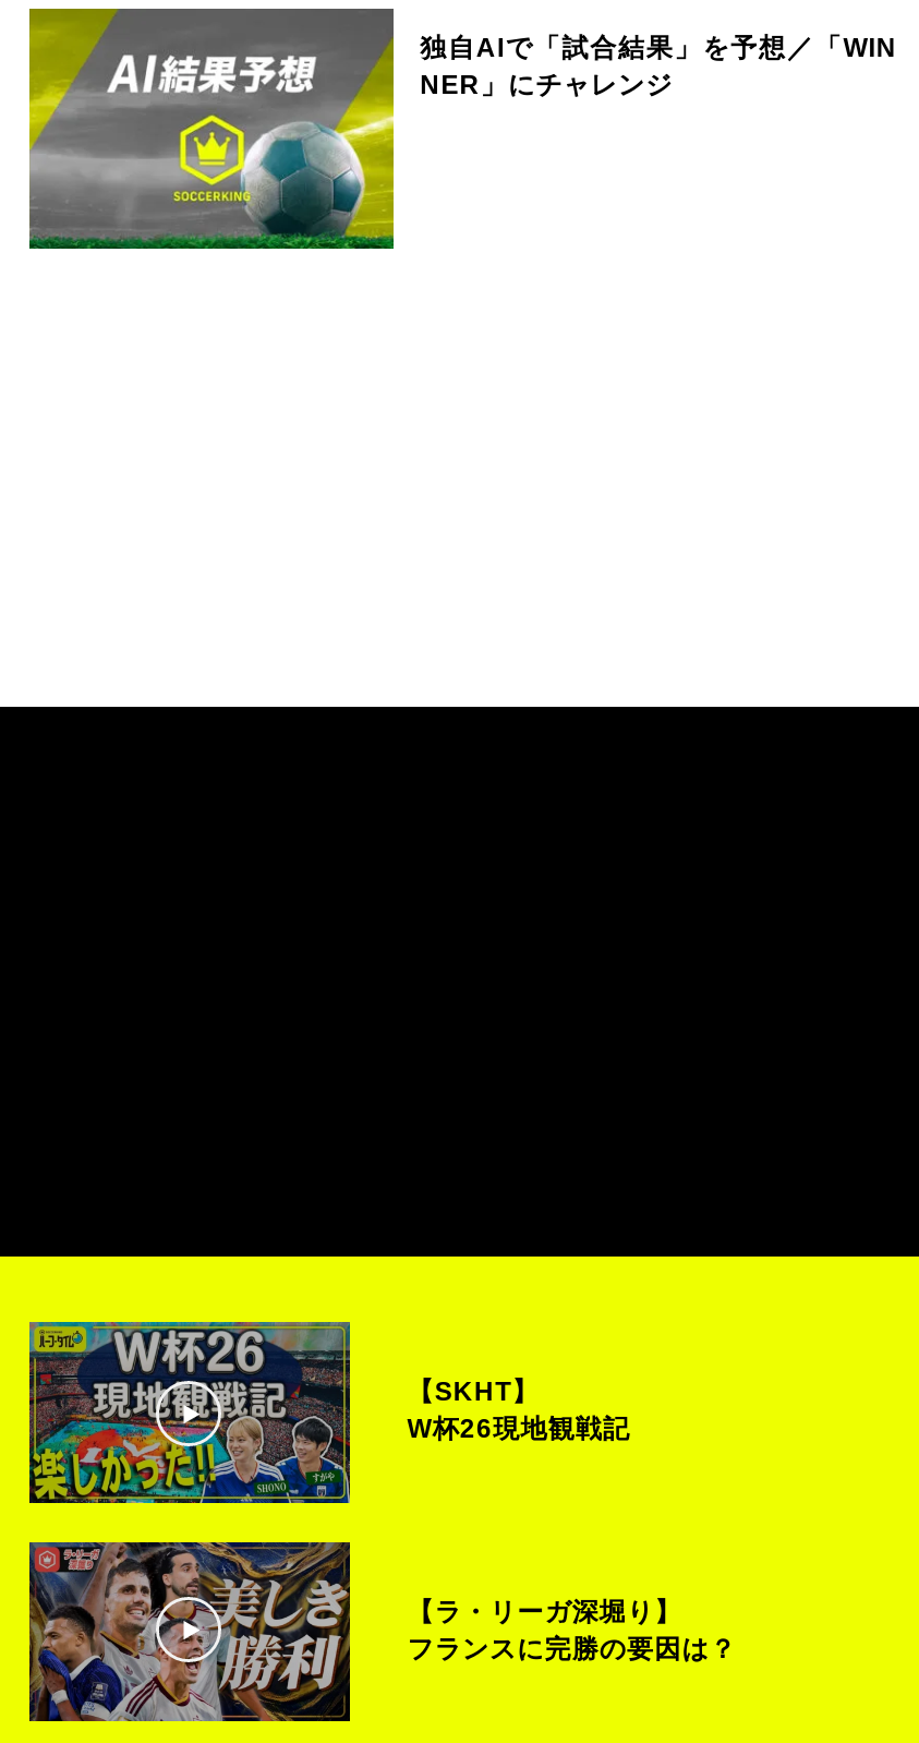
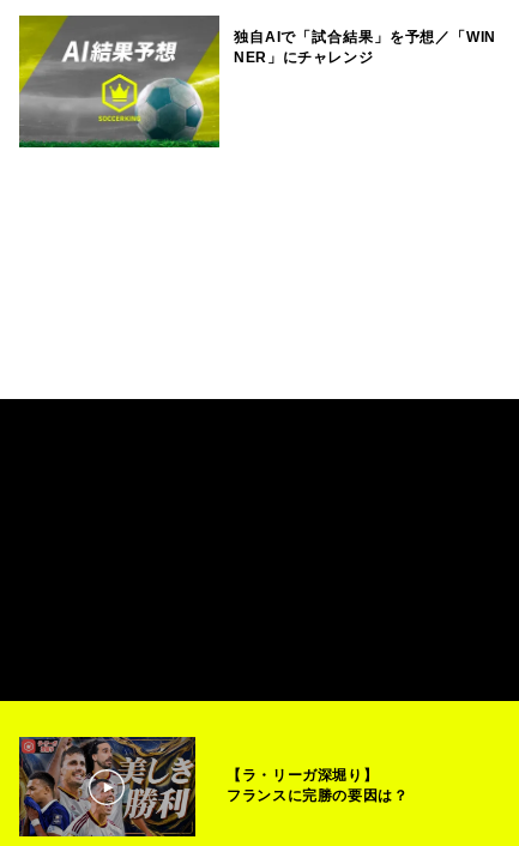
- [image]
- 【SKHT】
- W杯26現地観戦記
